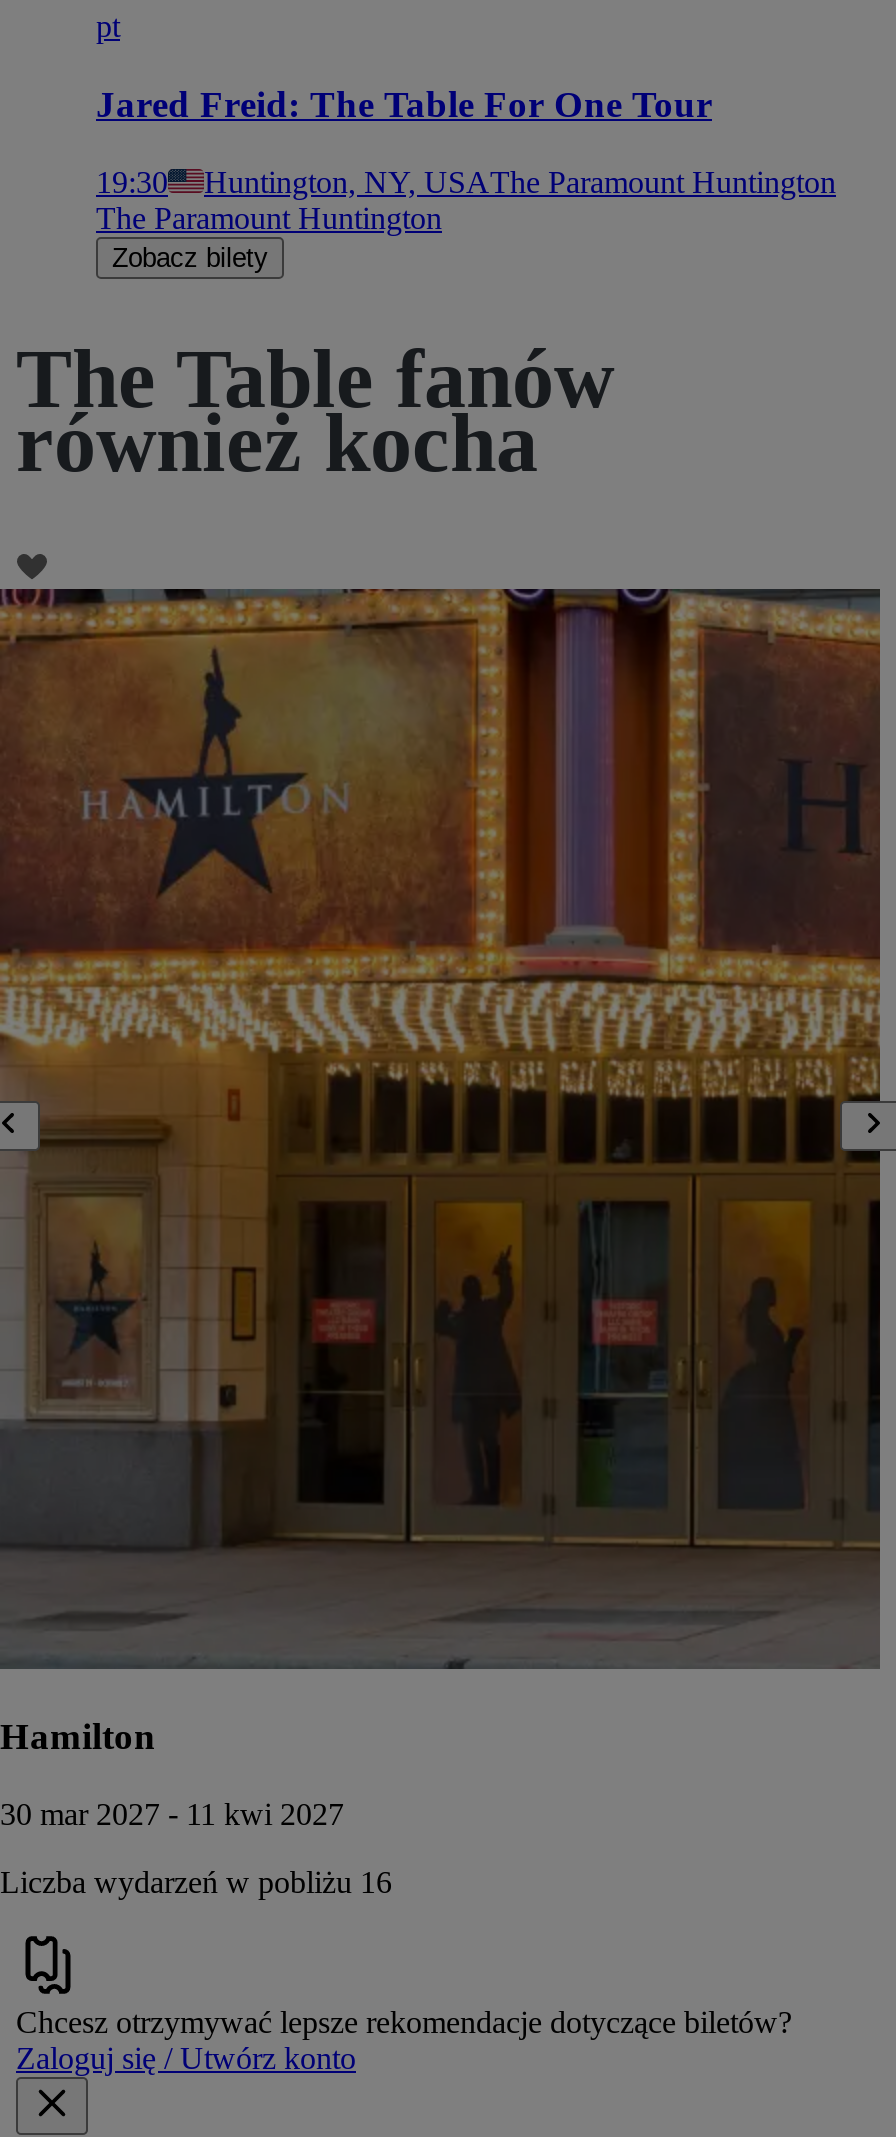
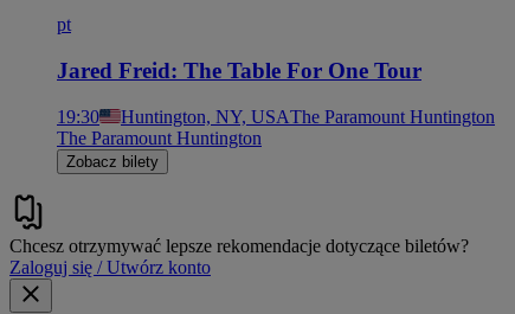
- The Table fanów
- również kocha

- [image]
- Hamilton
- 30 mar 2027 - 11 kwi 2027
- Liczba wydarzeń w pobliżu 16
